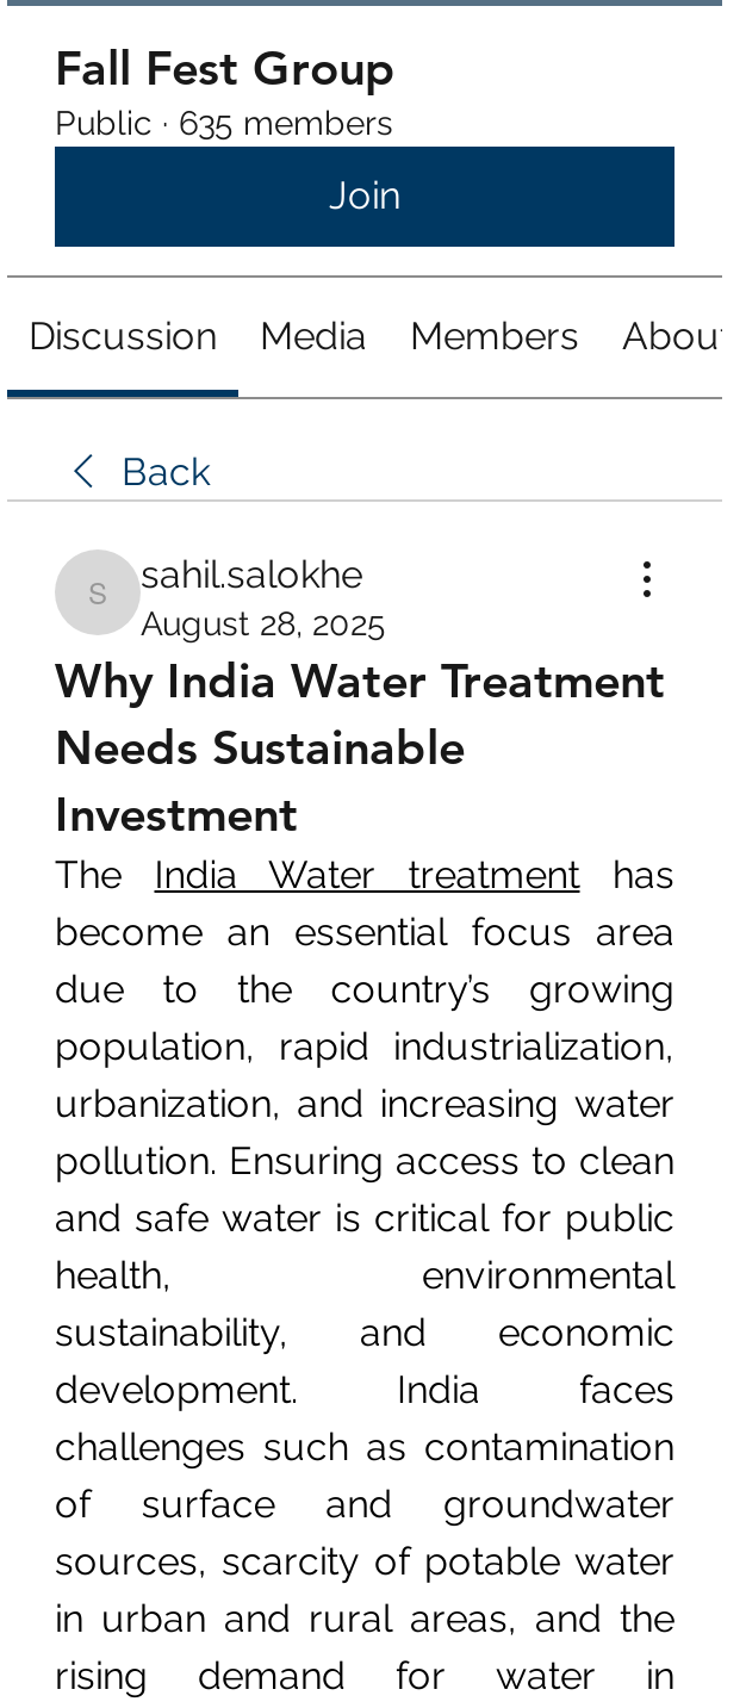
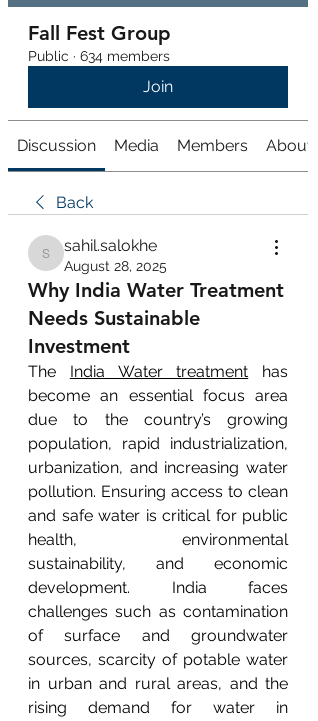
- Public · 635 members
+ Public · 634 members
